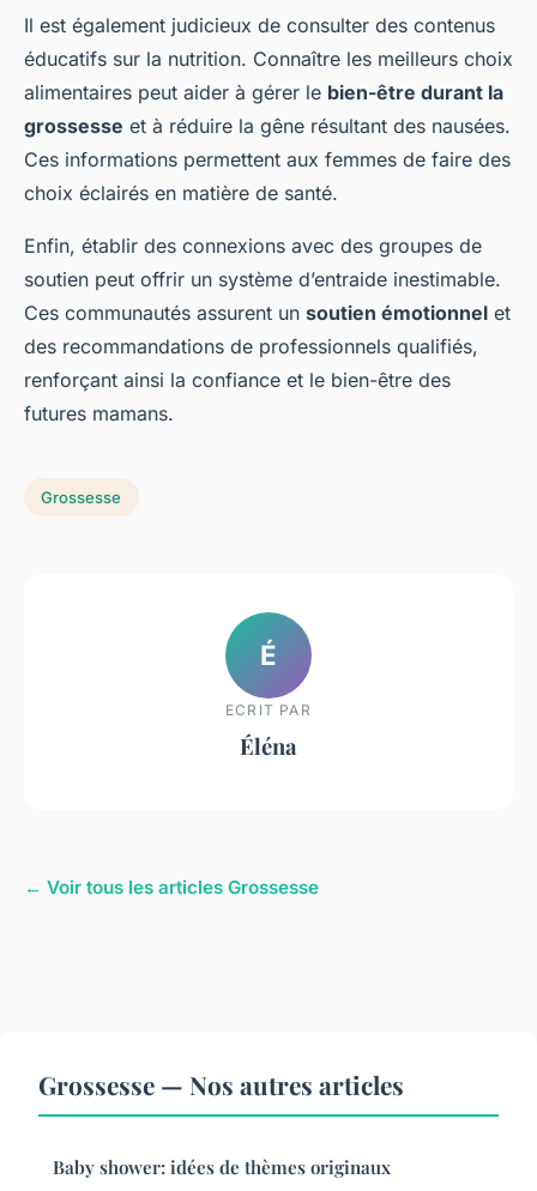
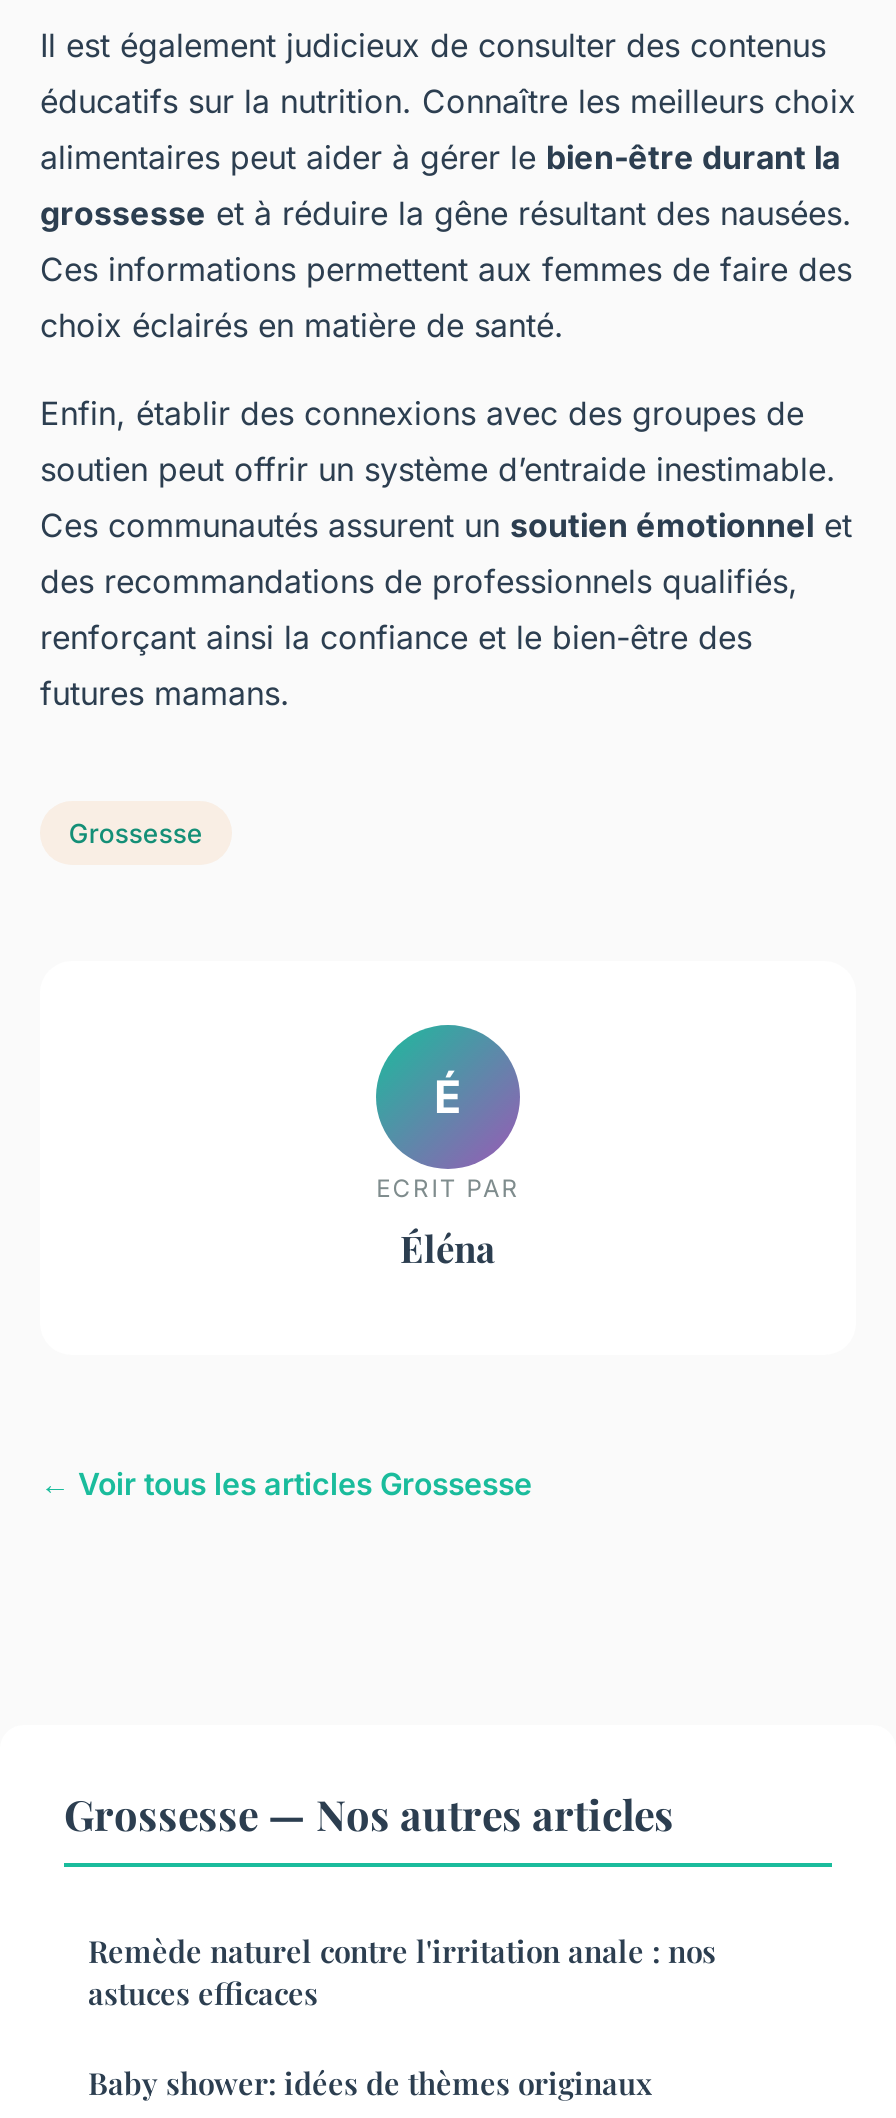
+ Remède naturel contre l'irritation anale : nos
+ astuces efficaces
